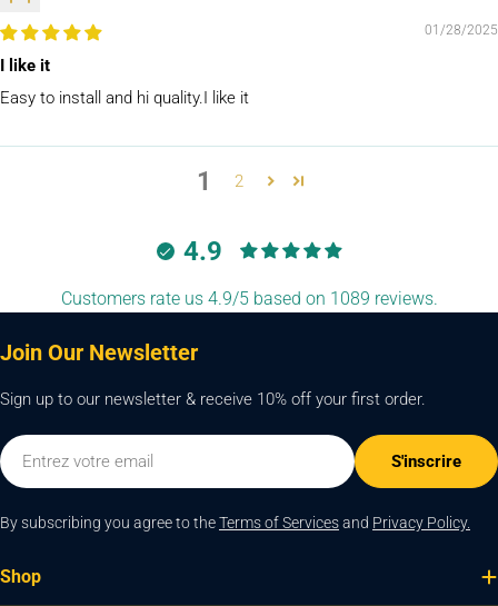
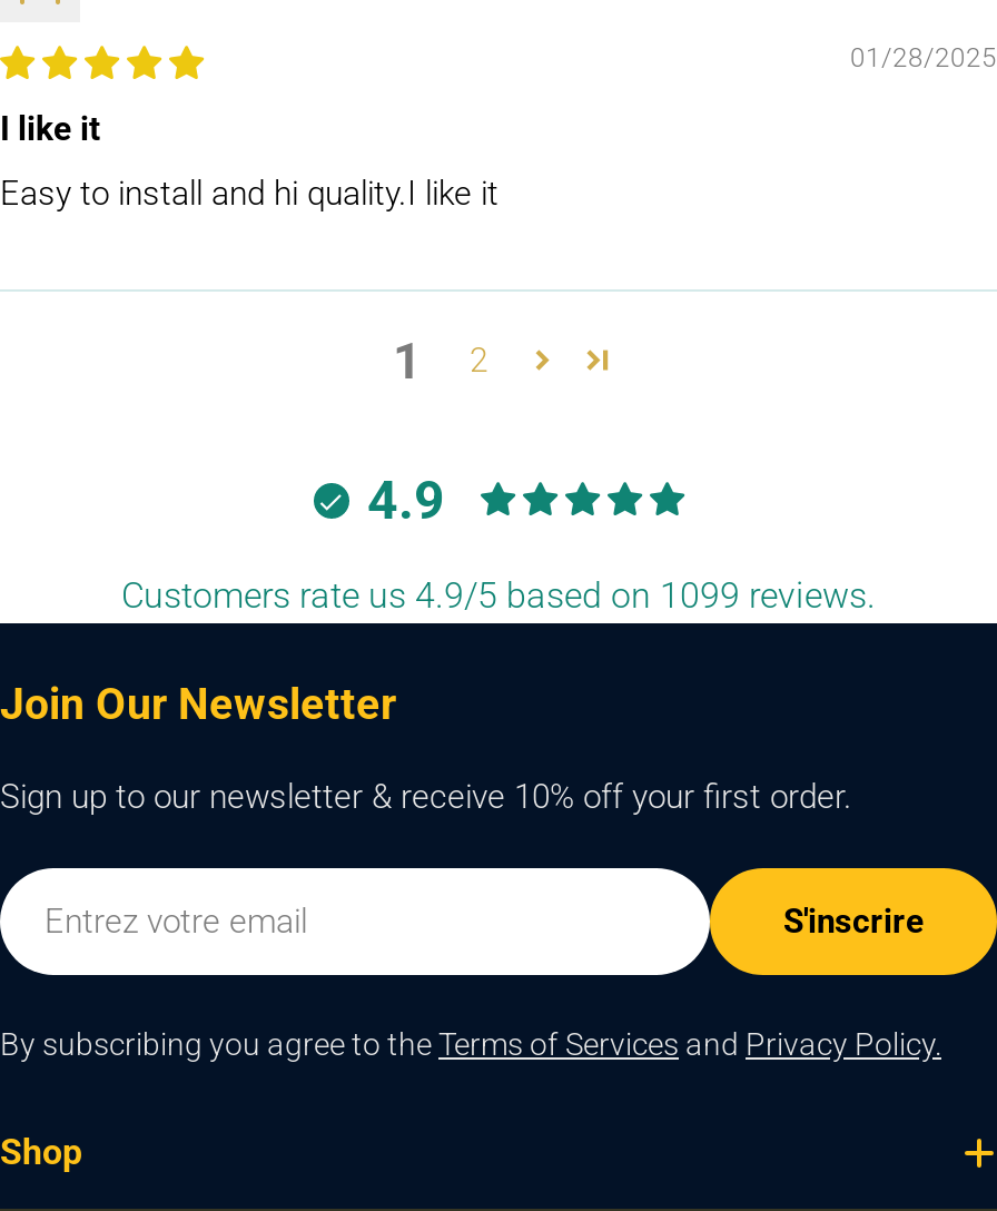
- Customers rate us 4.9/5 based on 1089 reviews.
+ Customers rate us 4.9/5 based on 1099 reviews.
